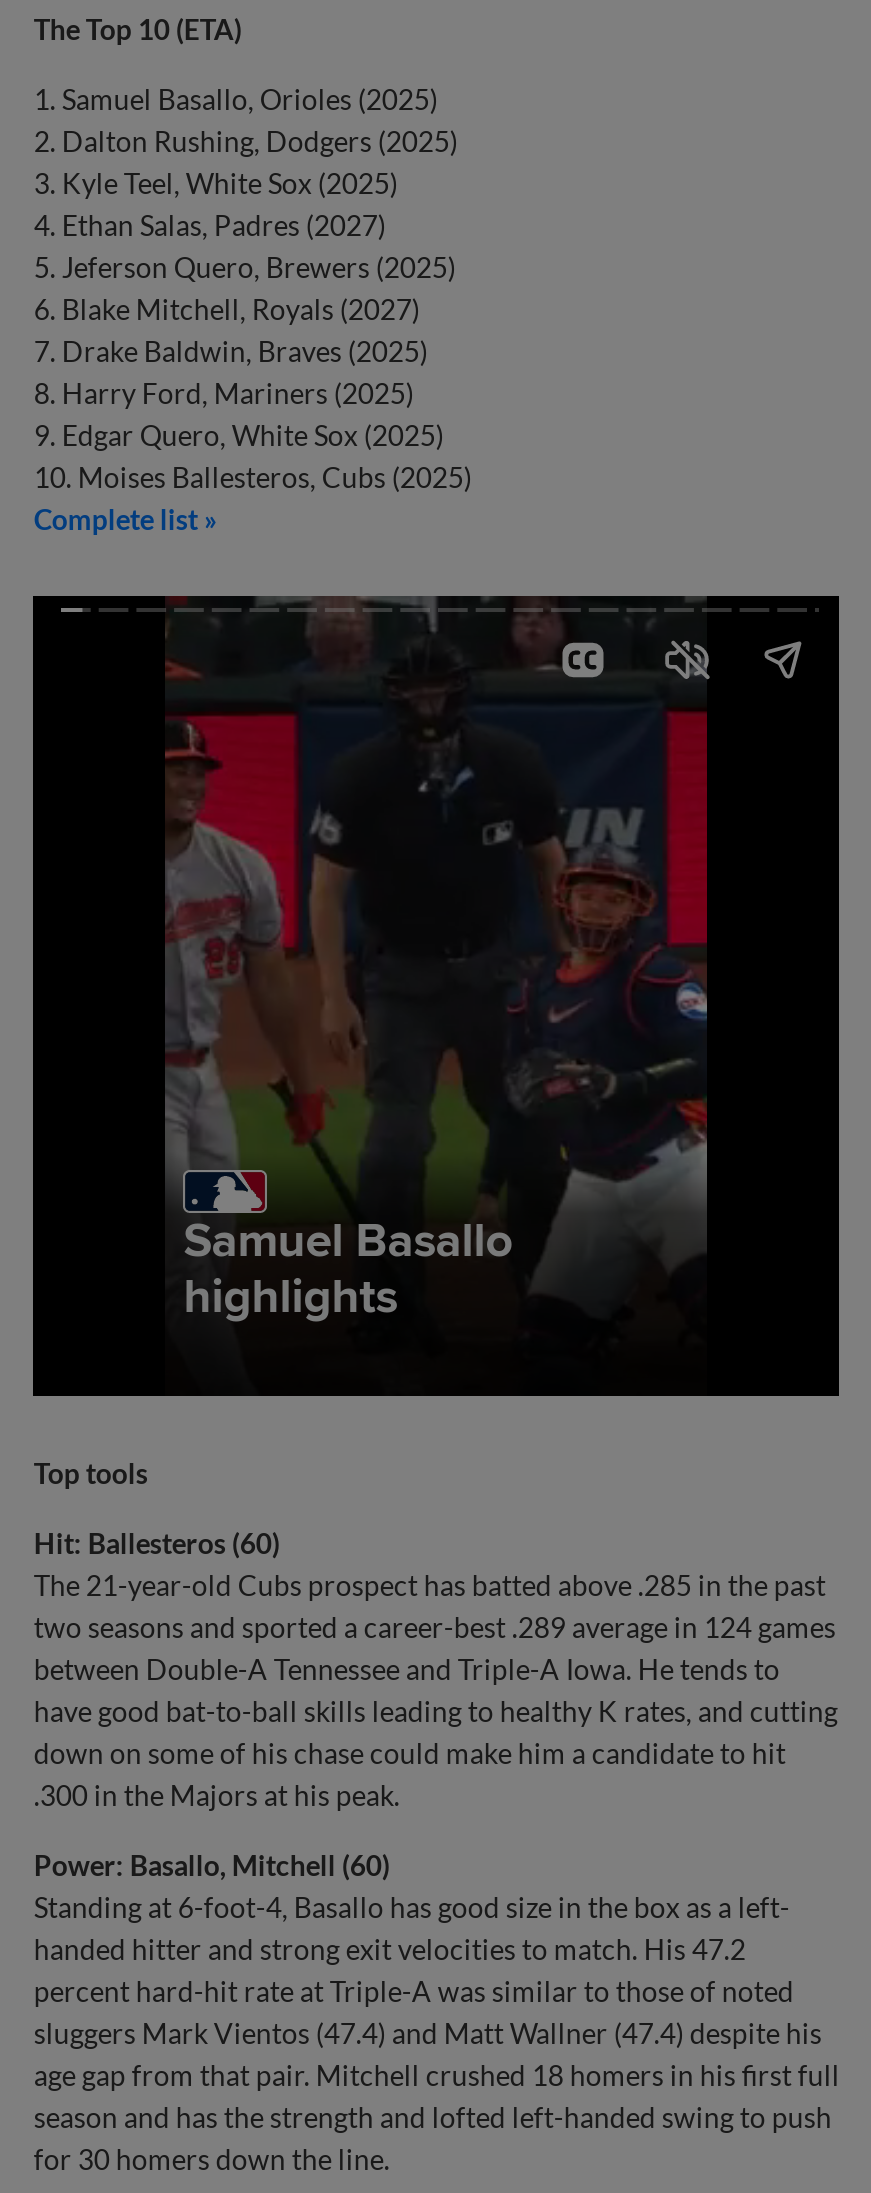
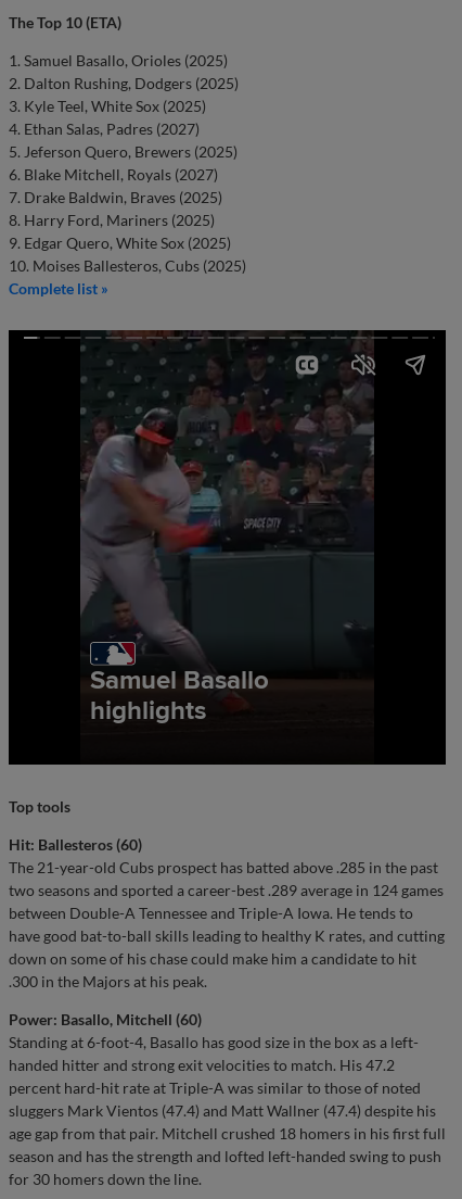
- [image]
+ [image]
